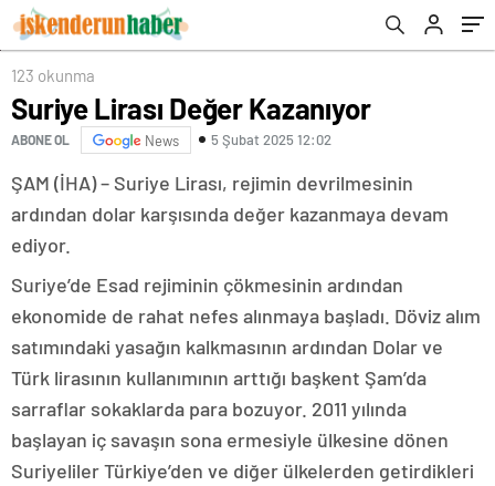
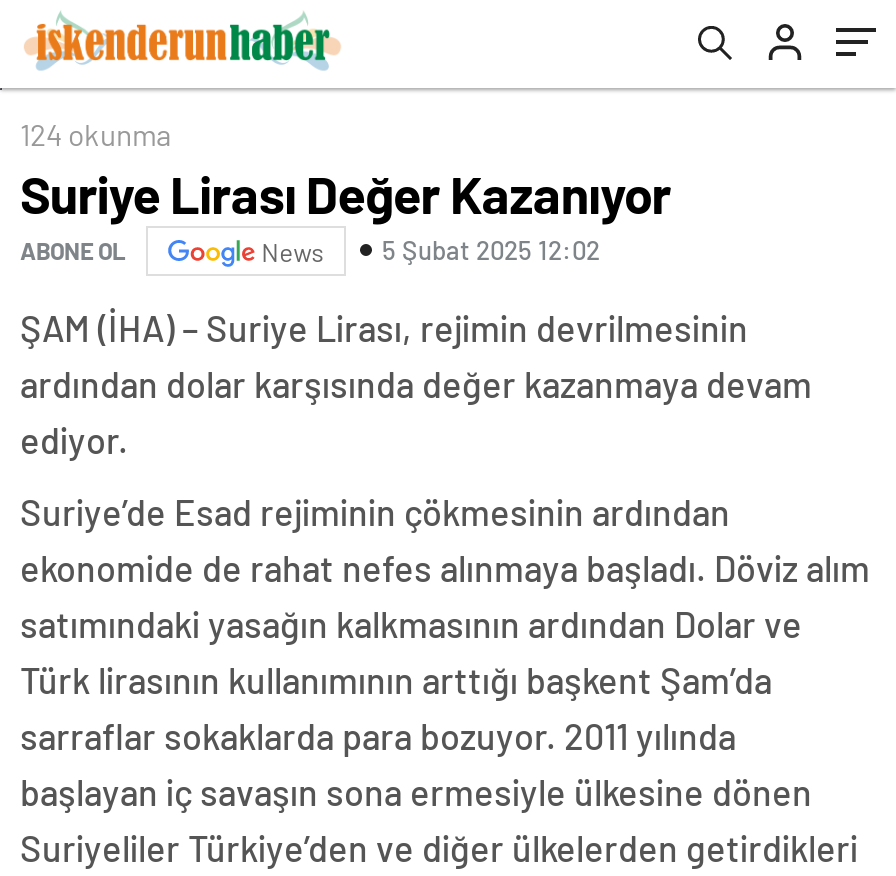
- 123 okunma
+ 124 okunma
